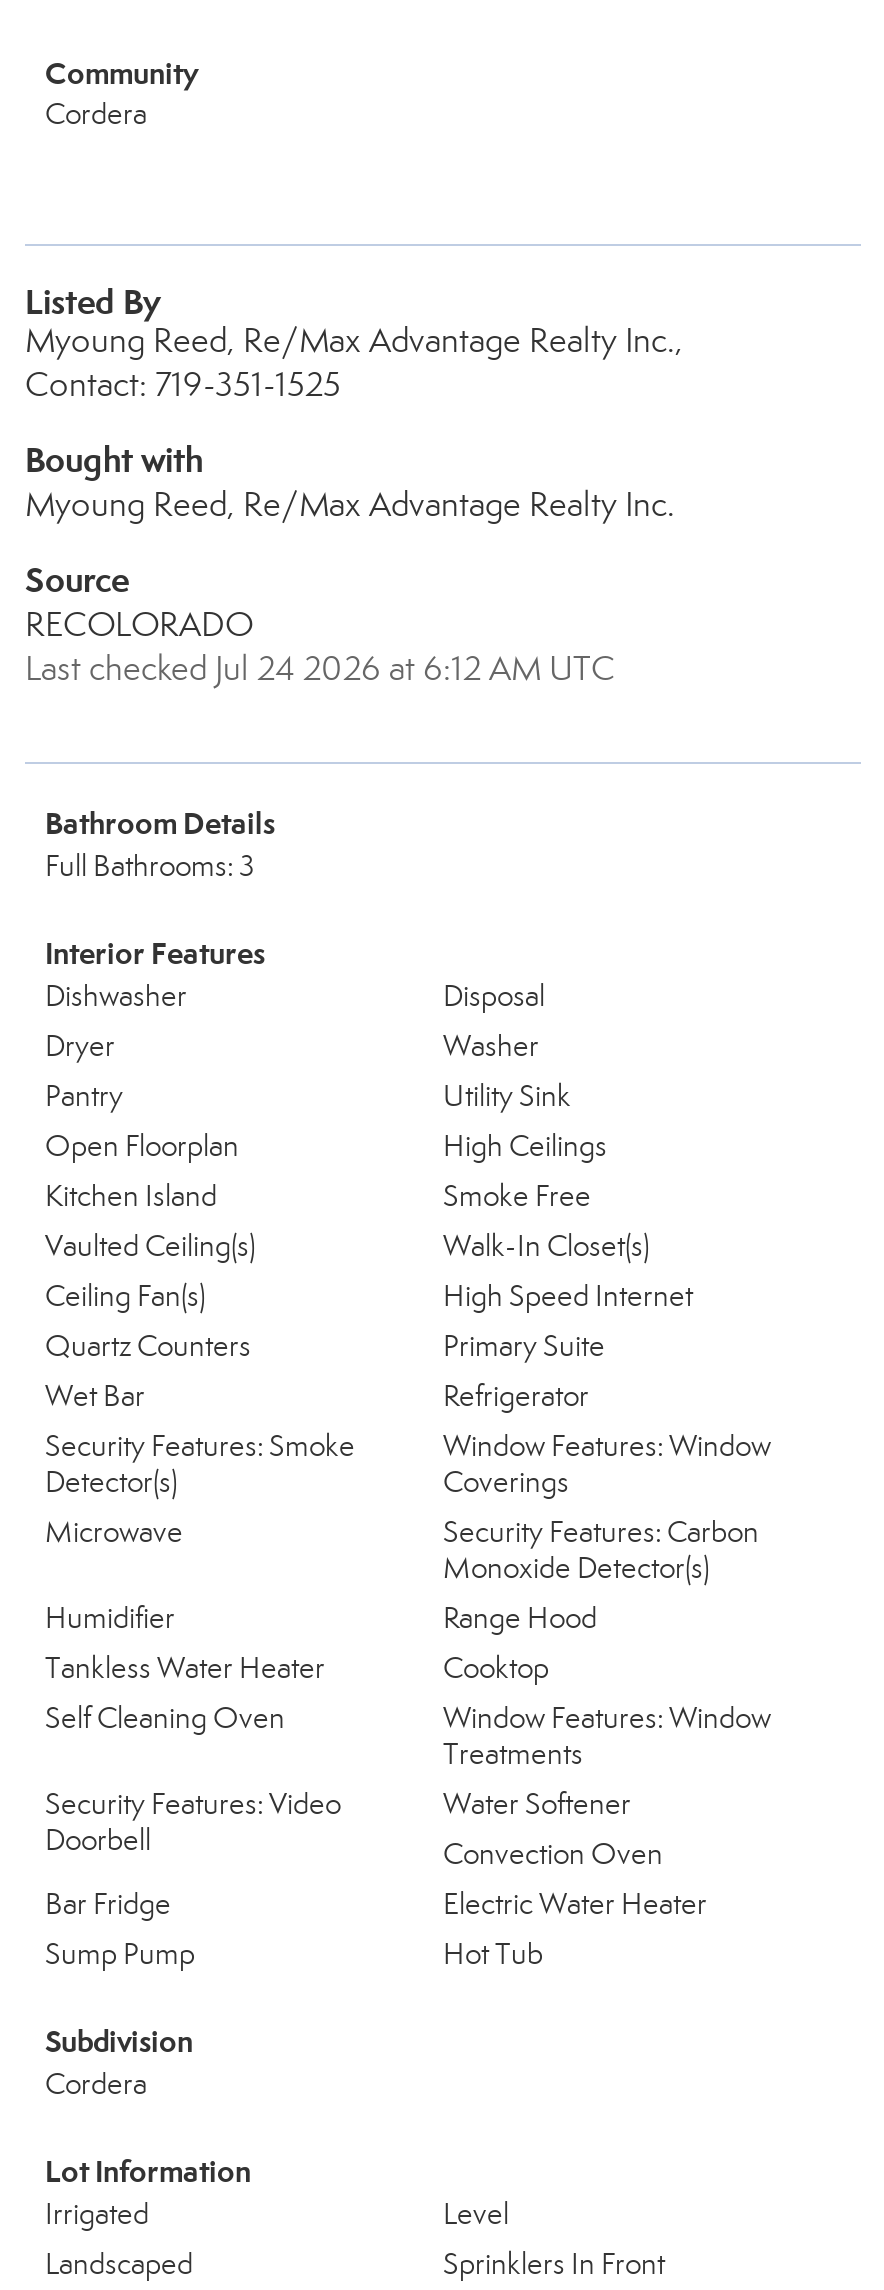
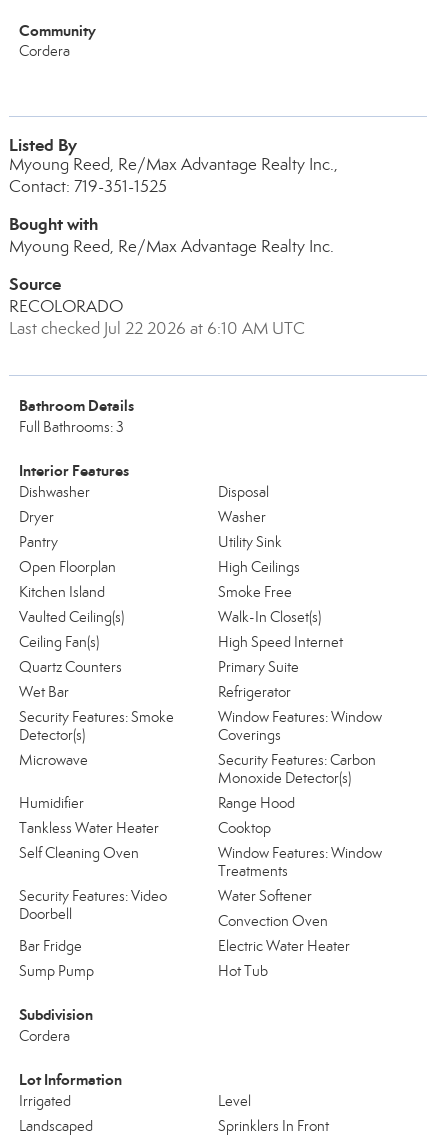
- Last checked Jul 24 2026 at 6:12 AM UTC
+ Last checked Jul 22 2026 at 6:10 AM UTC
